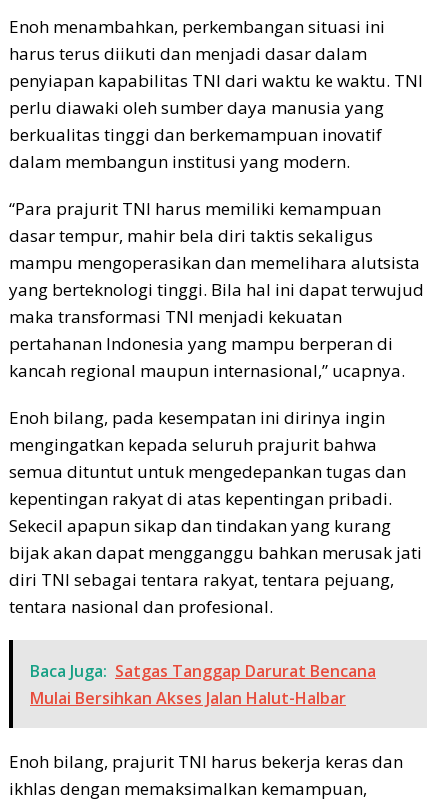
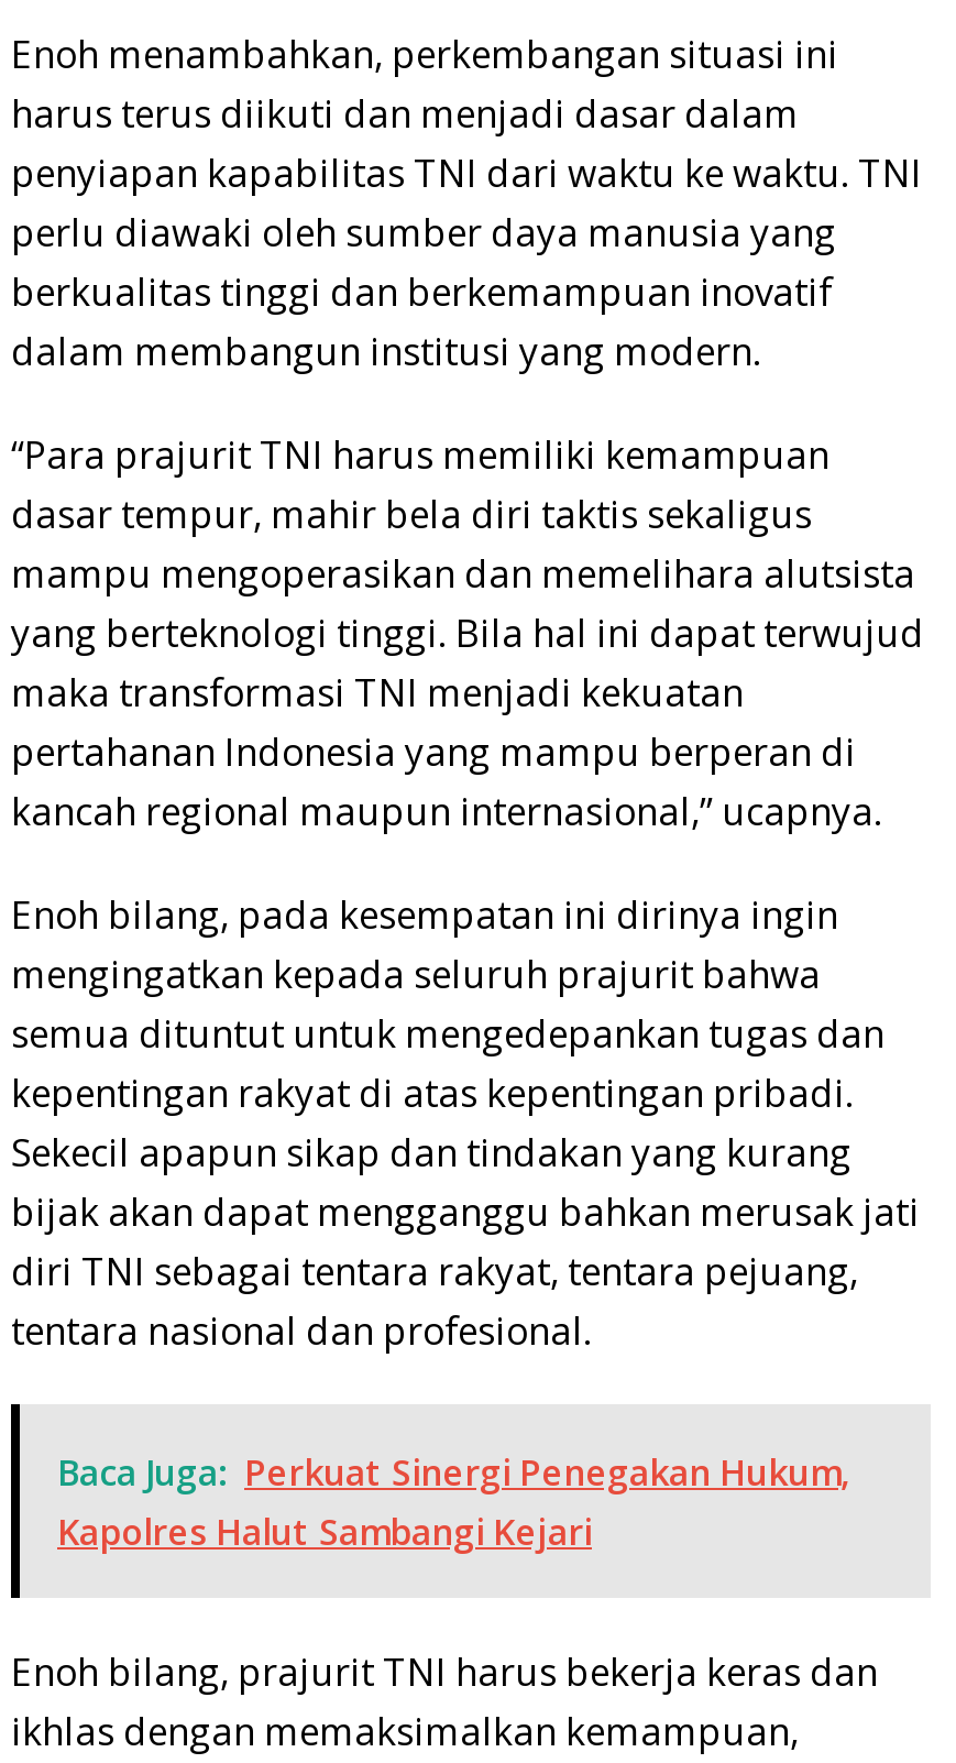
- Baca Juga: Satgas Tanggap Darurat Bencana
- Mulai Bersihkan Akses Jalan Halut-Halbar
+ Baca Juga: Perkuat Sinergi Penegakan Hukum,
+ Kapolres Halut Sambangi Kejari
